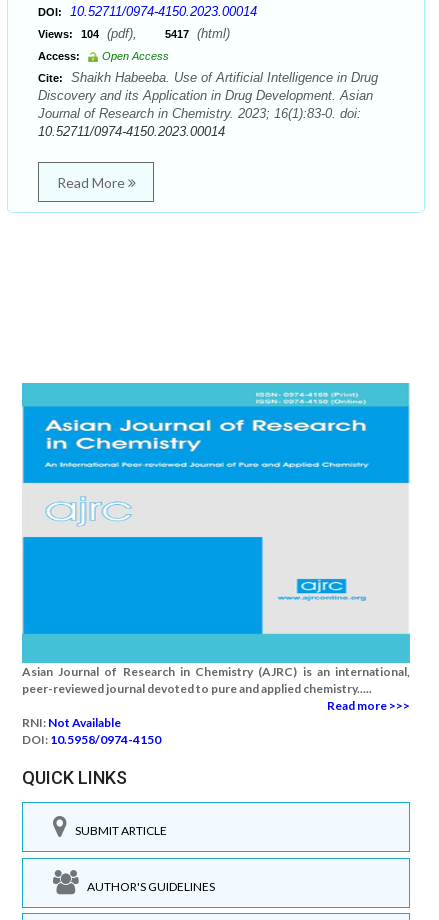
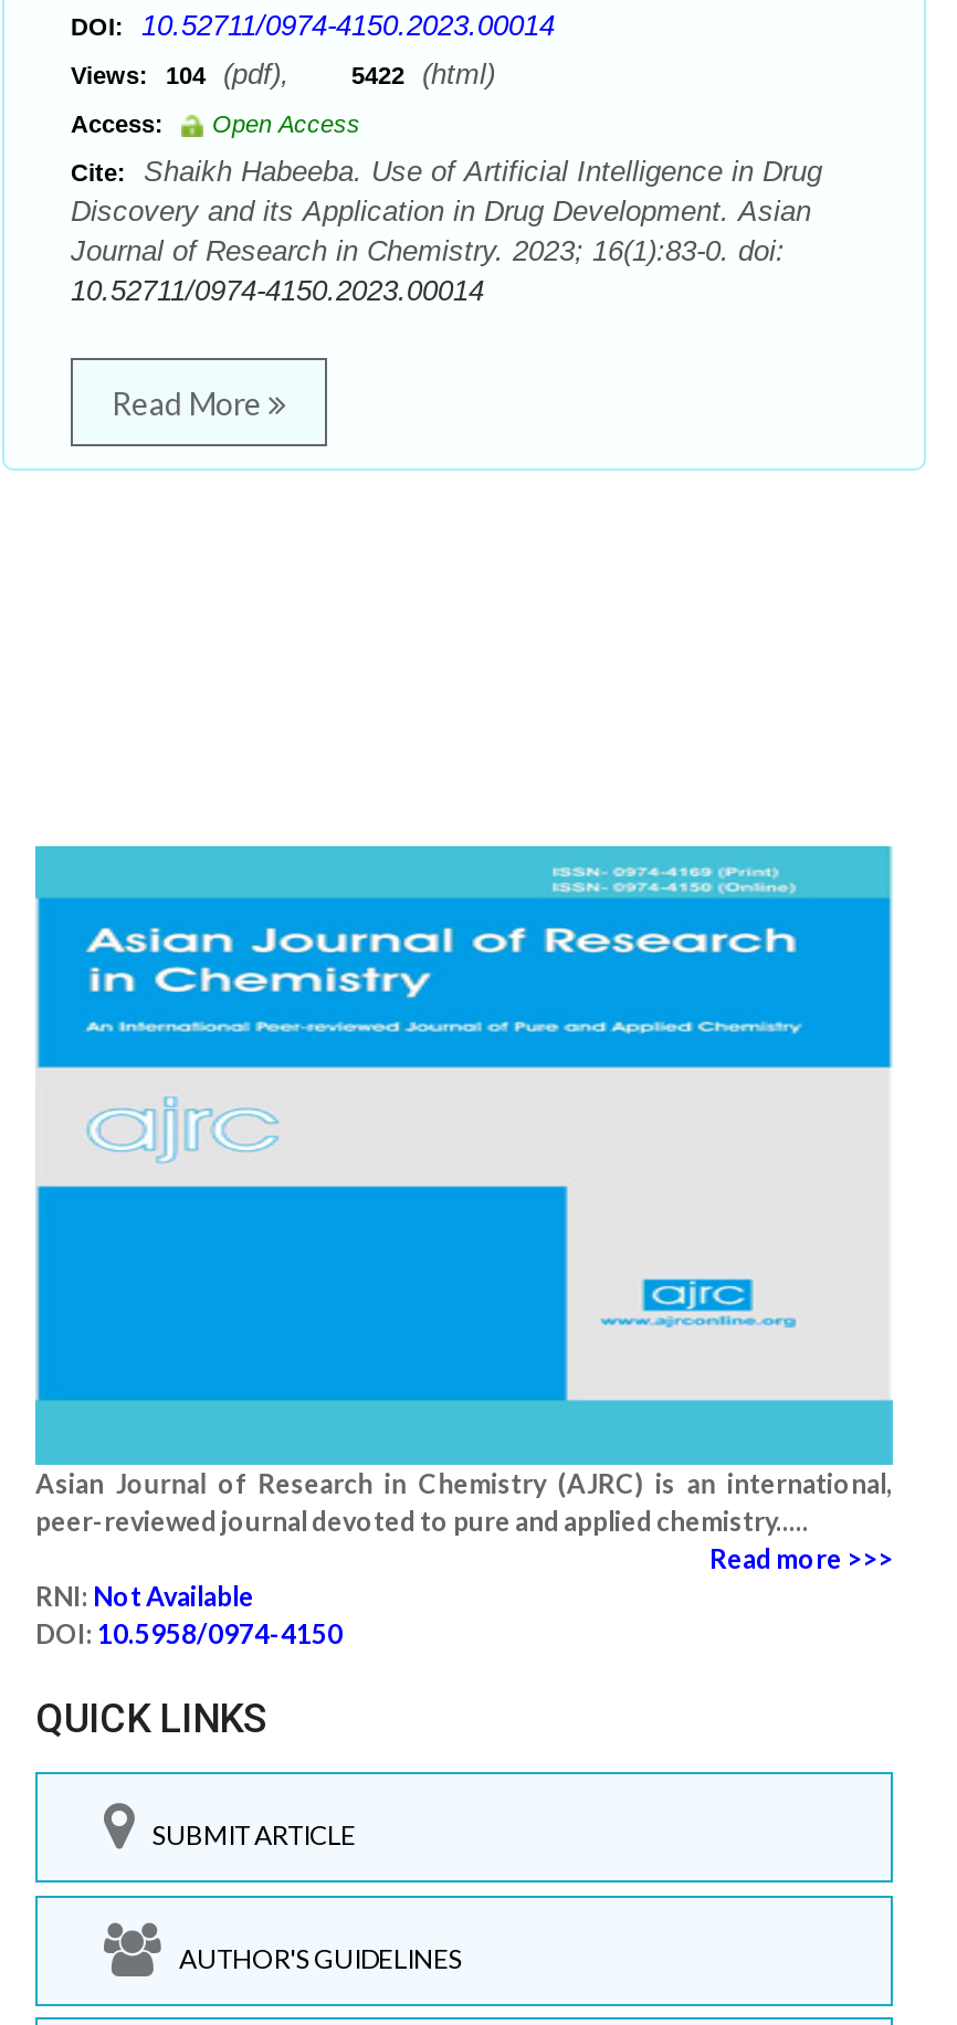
- Views: 104 (pdf), 5417 (html)
+ Views: 104 (pdf), 5422 (html)
